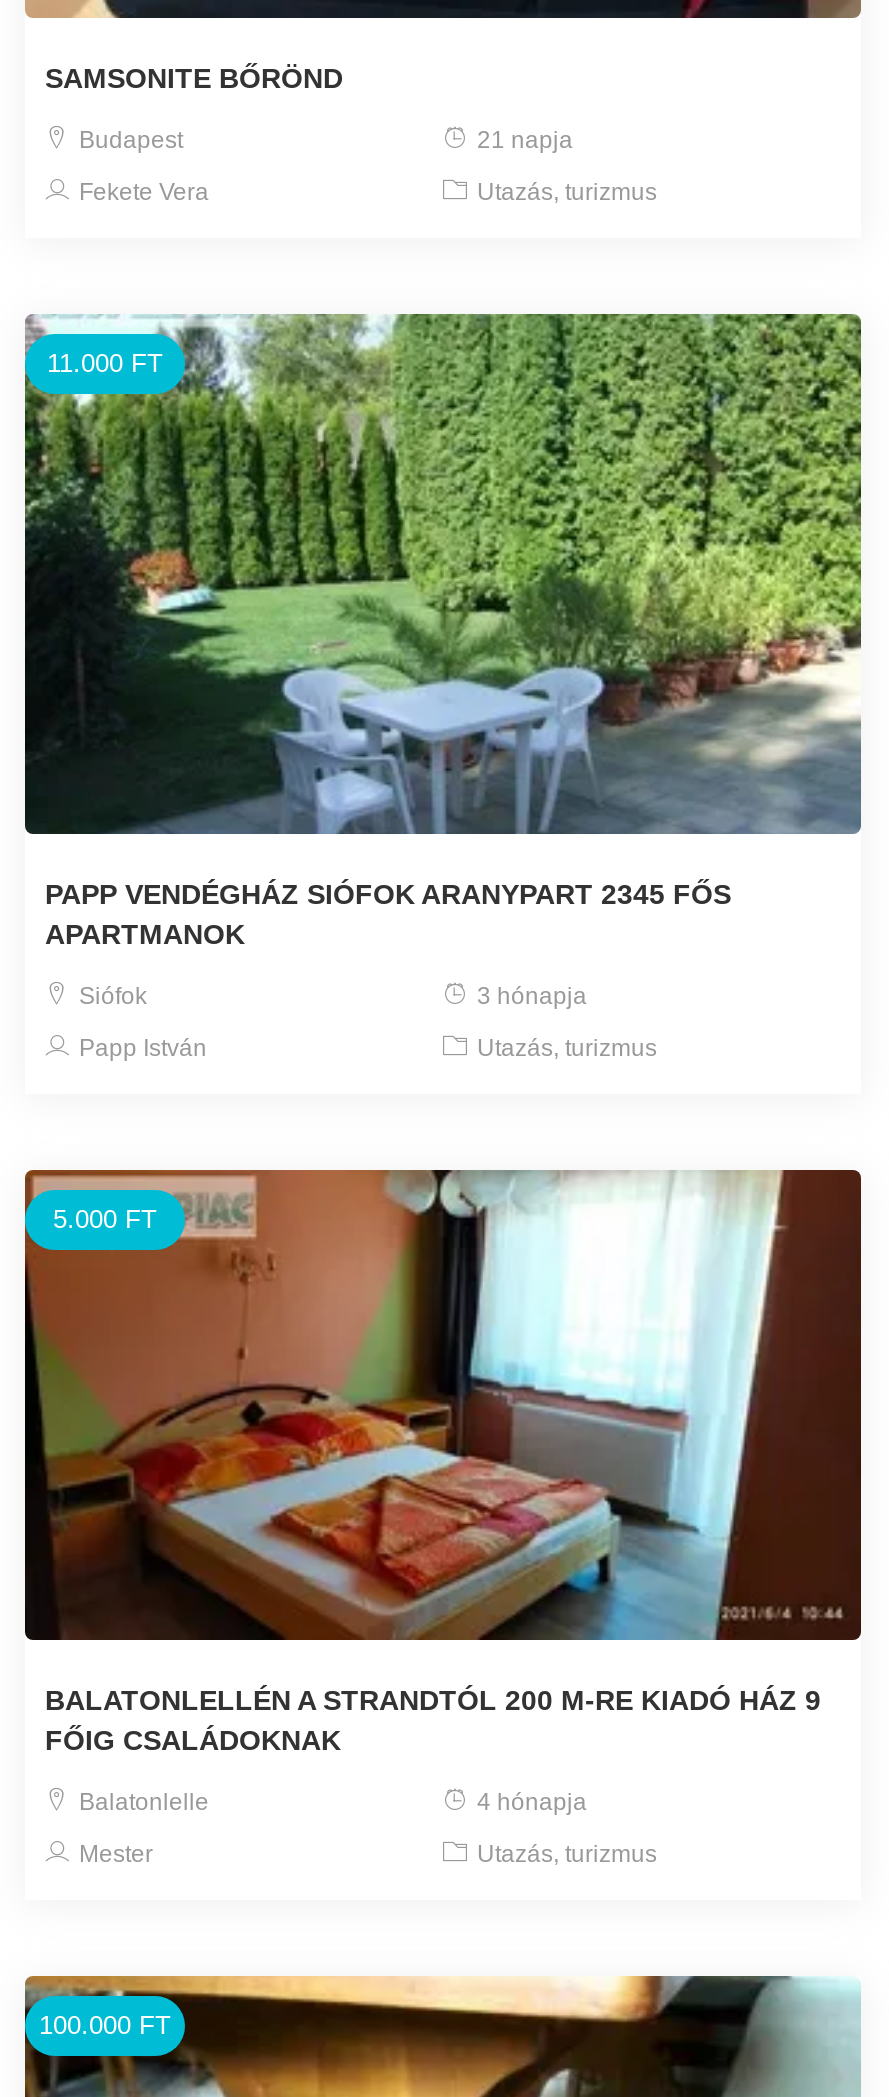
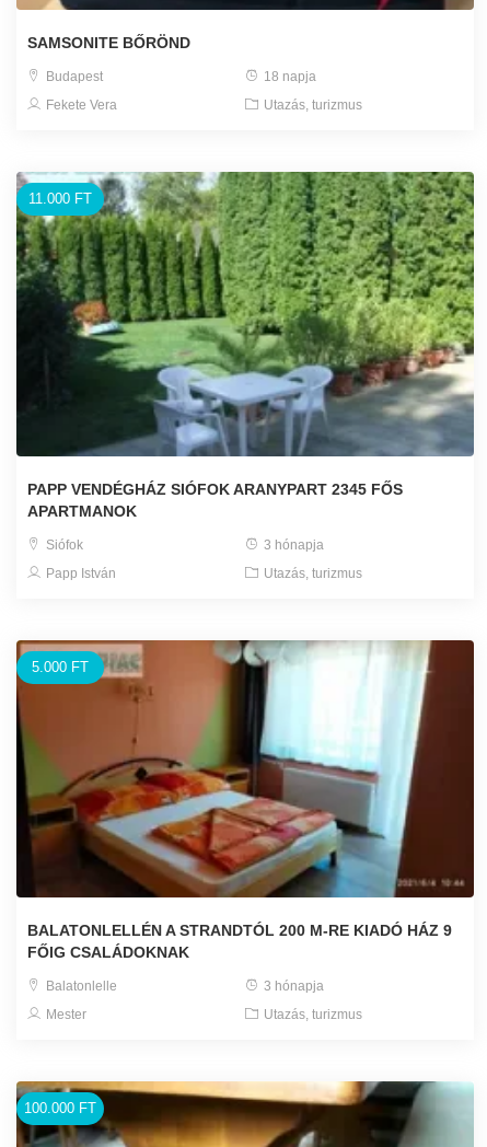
- 21 napja
+ 18 napja

- 4 hónapja
+ 3 hónapja
